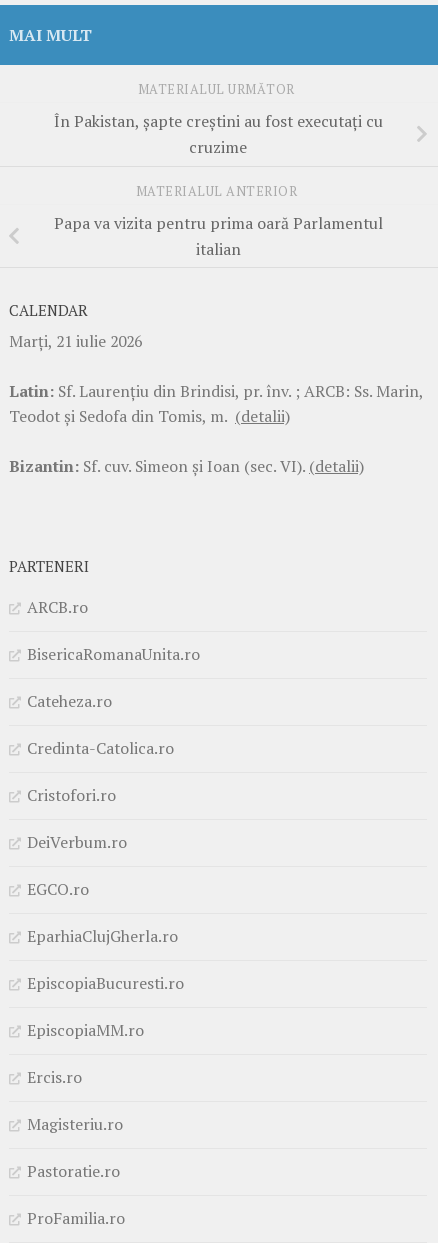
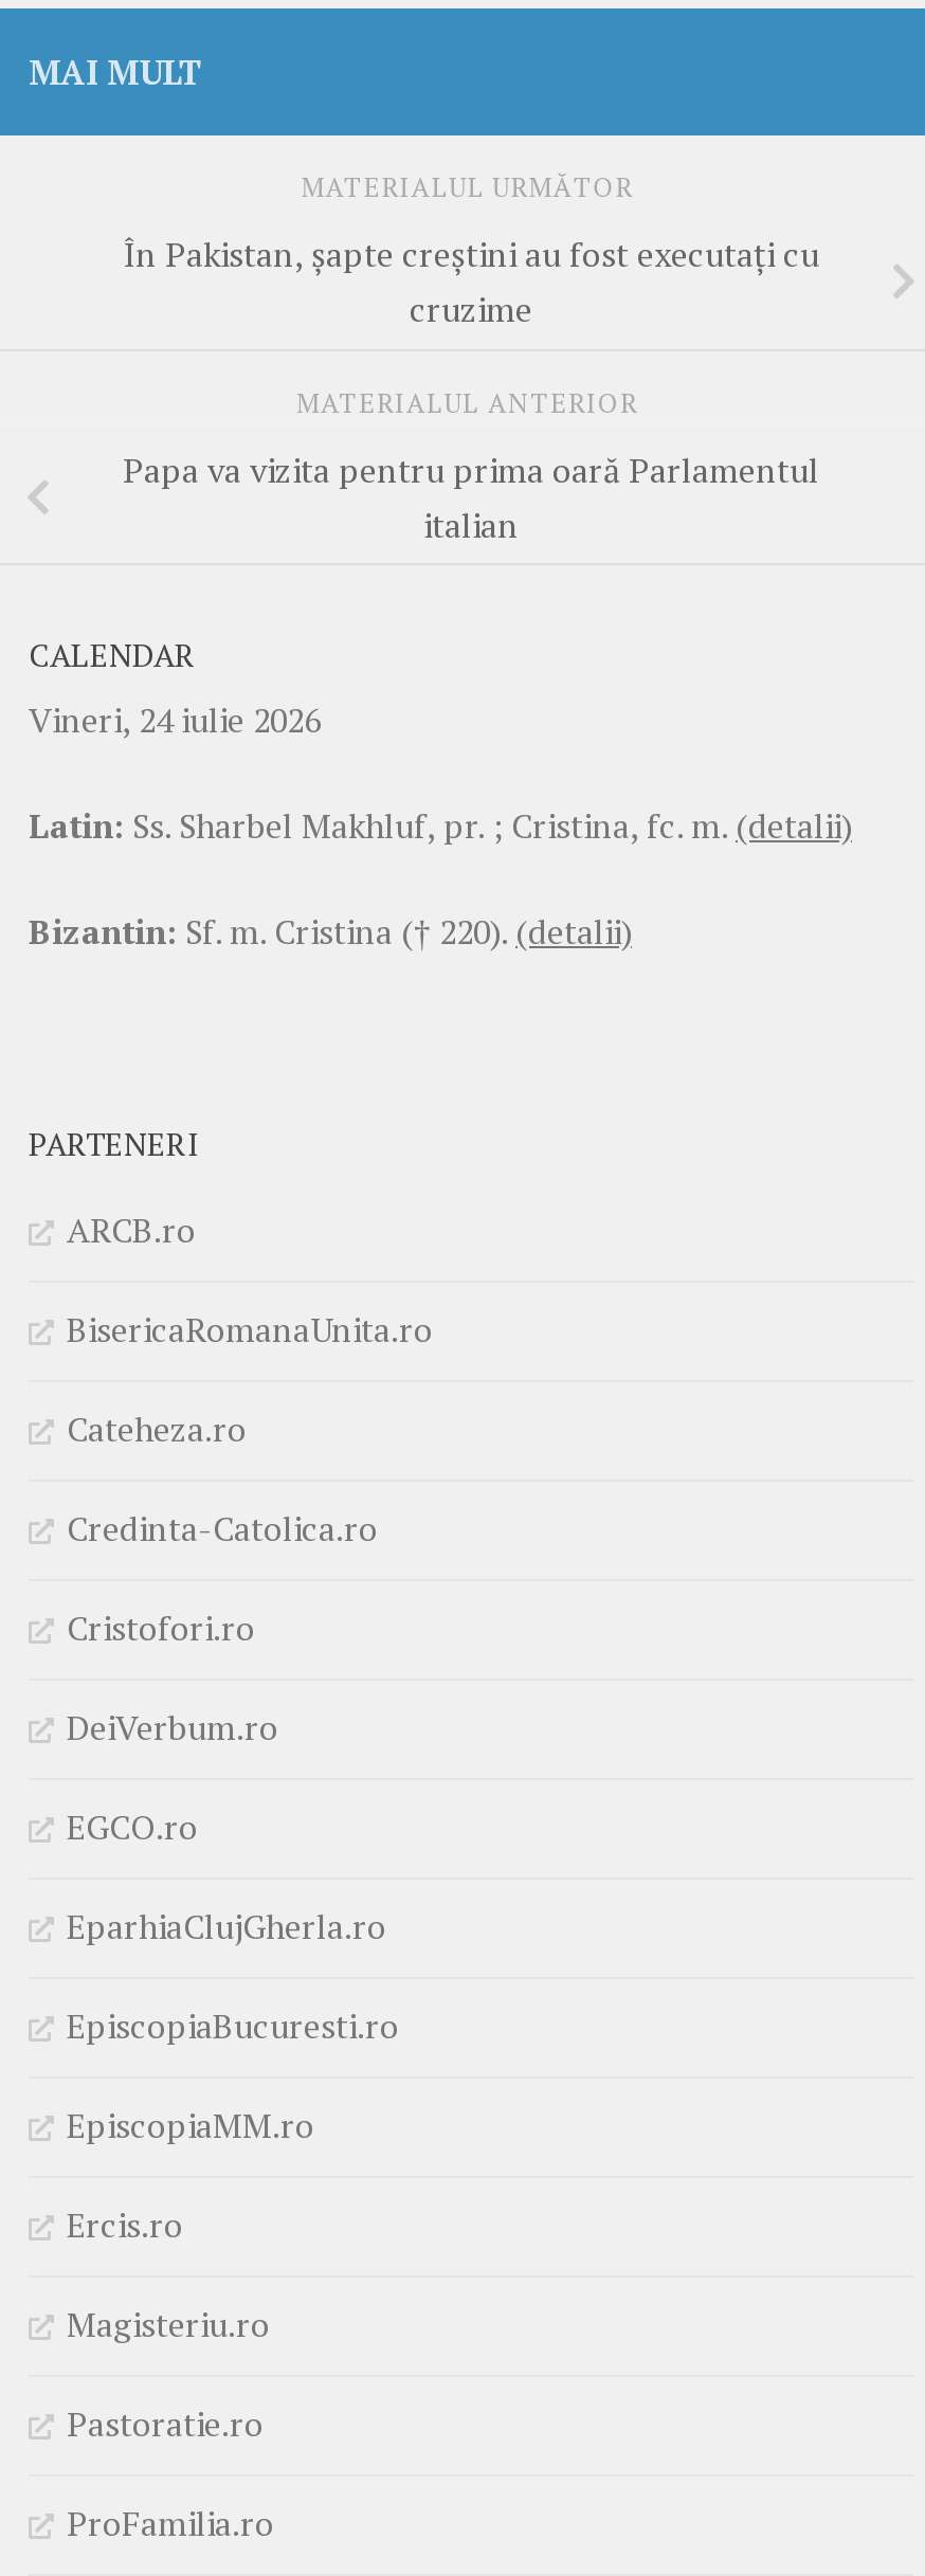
- Marţi, 21 iulie 2026
+ Vineri, 24 iulie 2026

- Latin: Sf. Laurenţiu din Brindisi, pr. înv. ; ARCB: Ss. Marin,
- Teodot şi Sedofa din Tomis, m. (detalii)
+ Latin: Ss. Sharbel Makhluf, pr. ; Cristina, fc. m. (detalii)

- Bizantin: Sf. cuv. Simeon şi Ioan (sec. VI). (detalii)
+ Bizantin: Sf. m. Cristina († 220). (detalii)
